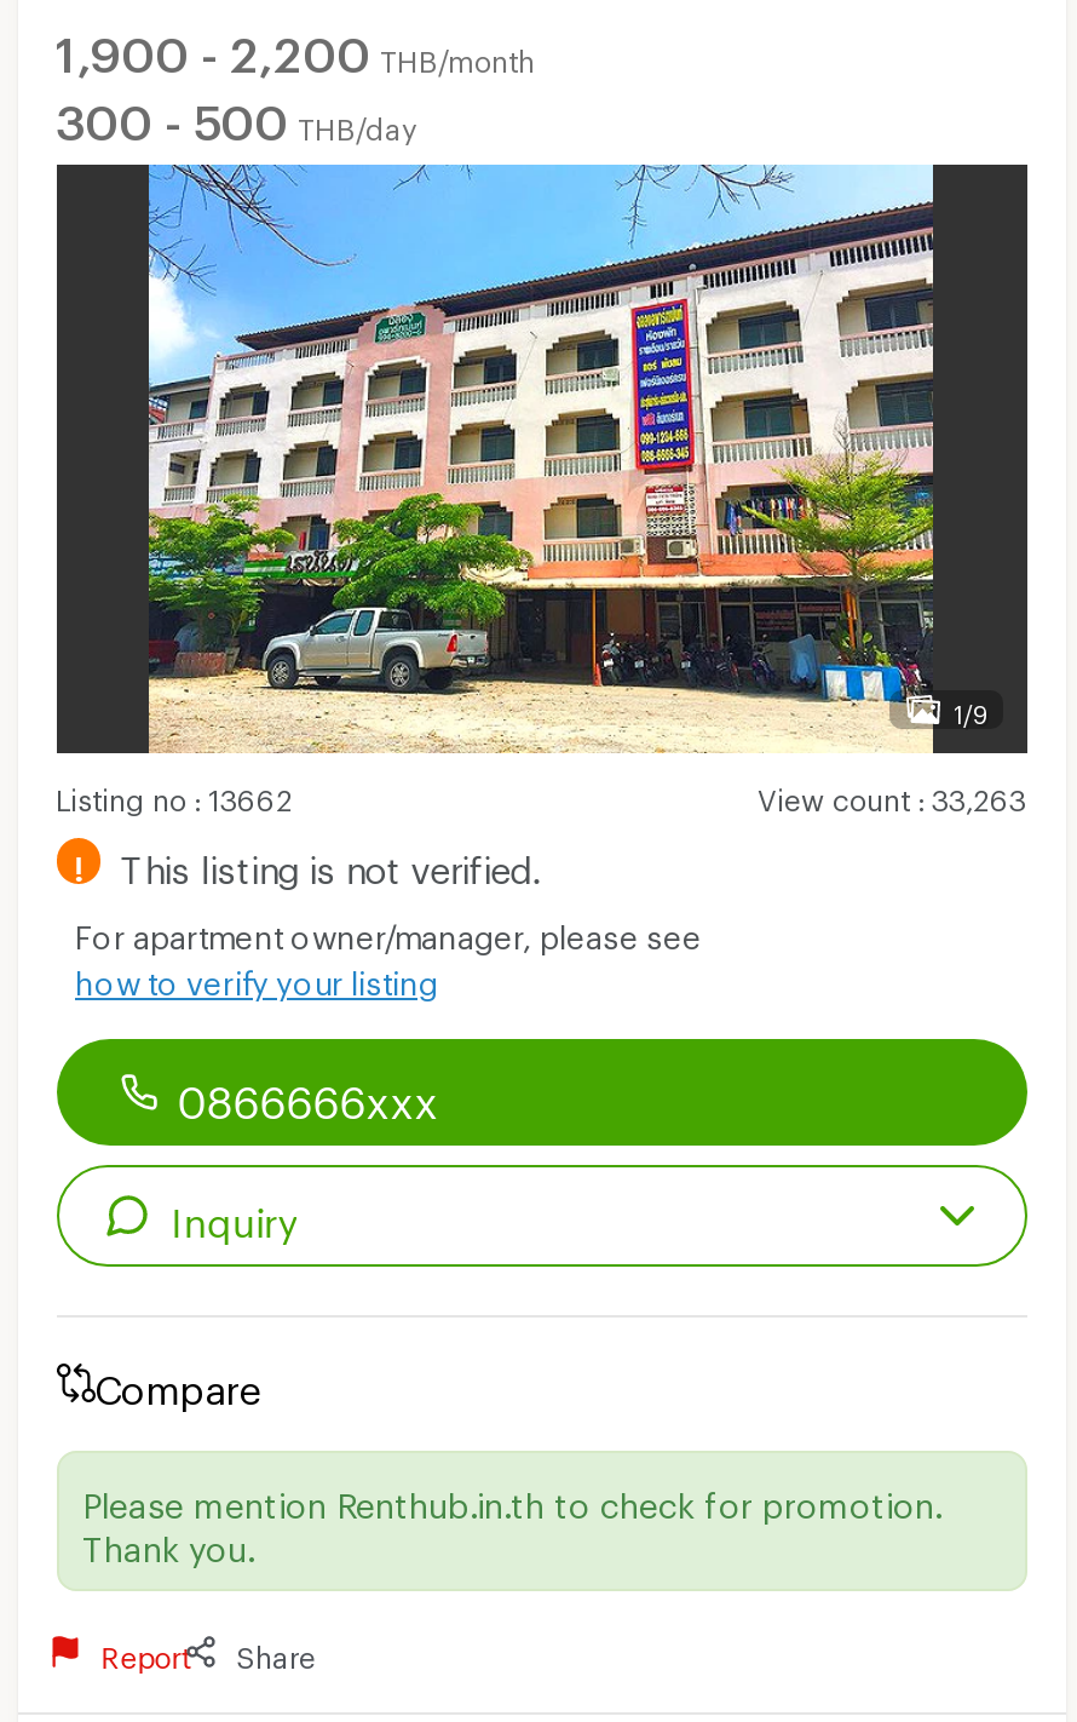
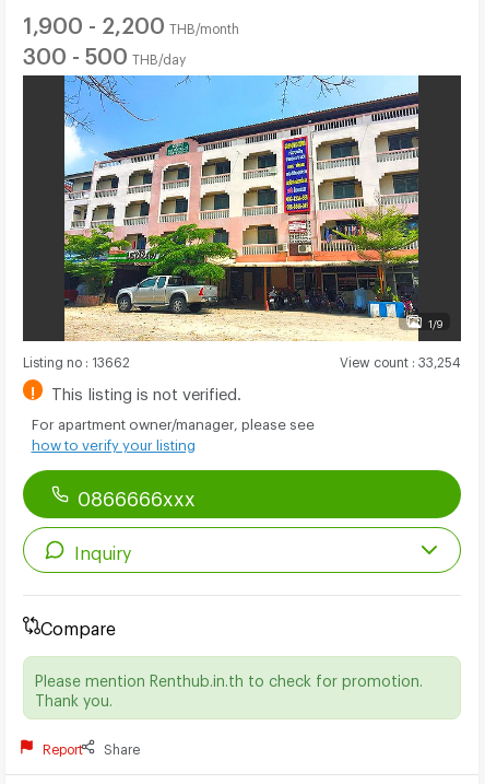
- View count: 33,263
+ View count: 33,254
